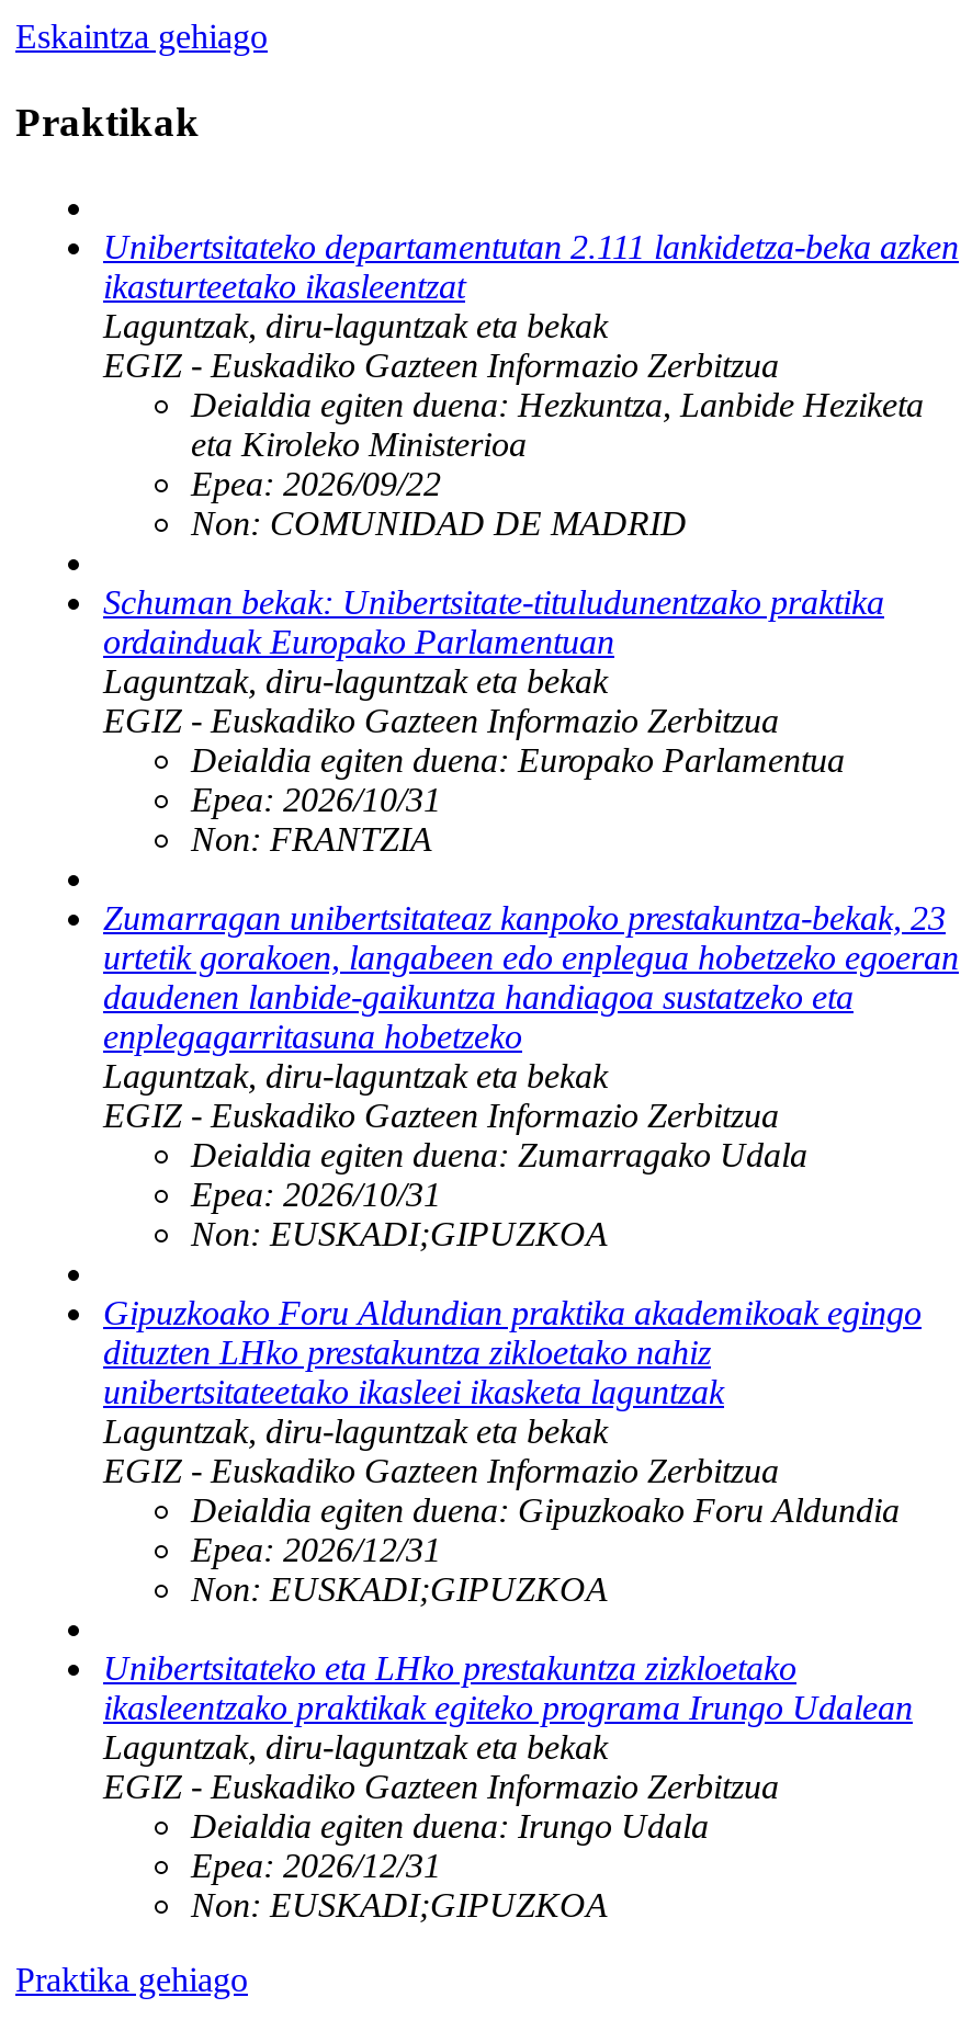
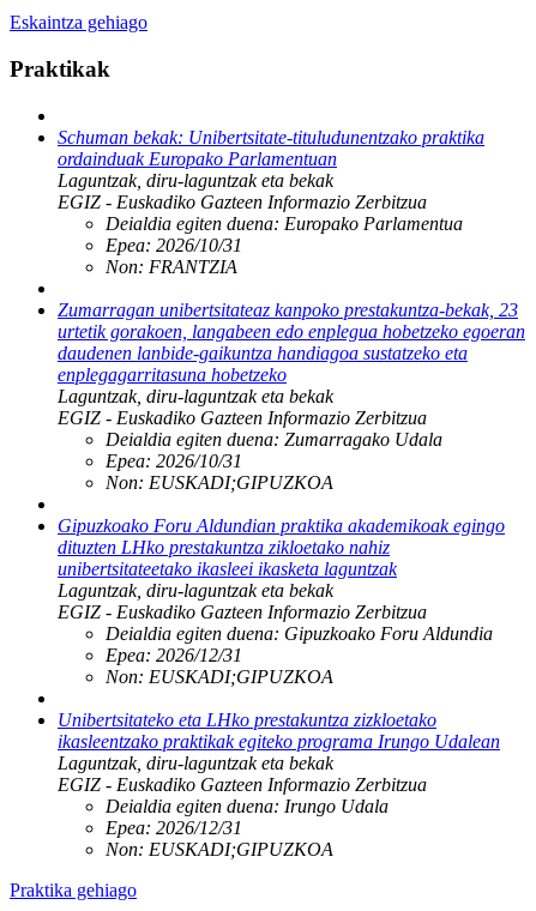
- Unibertsitateko departamentutan 2.111 lankidetza-beka azken
- ikasturteetako ikasleentzat
- Laguntzak, diru-laguntzak eta bekak
- EGIZ - Euskadiko Gazteen Informazio Zerbitzua
- Deialdia egiten duena: Hezkuntza, Lanbide Heziketa
- eta Kiroleko Ministerioa
- Epea: 2026/09/22
- Non: COMUNIDAD DE MADRID
